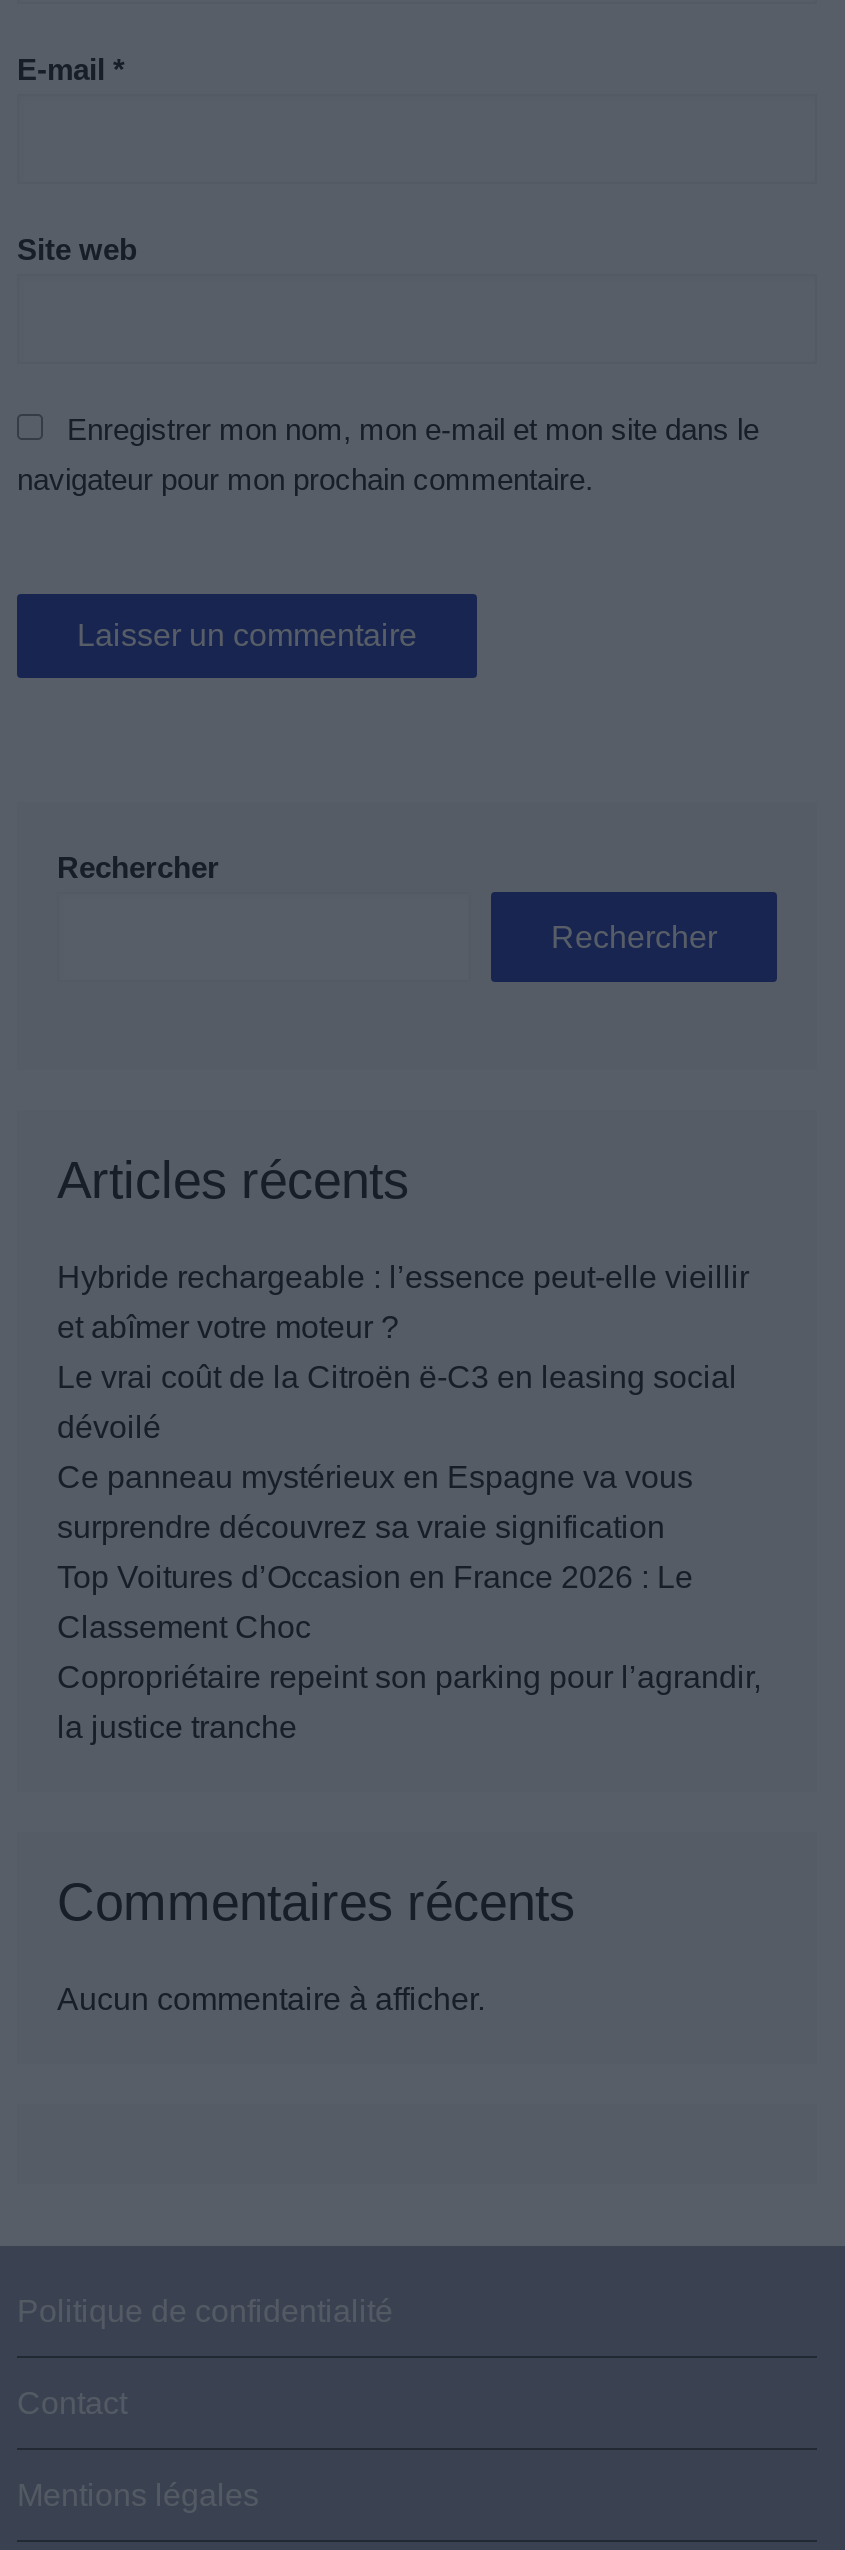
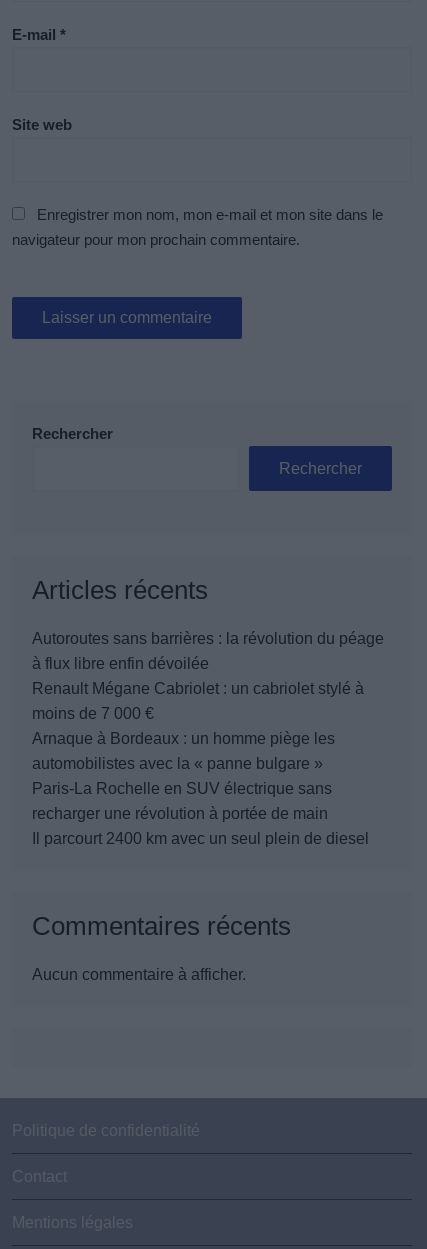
- Hybride rechargeable : l’essence peut-elle vieillir
- et abîmer votre moteur ?
- Le vrai coût de la Citroën ë-C3 en leasing social
- dévoilé
- Ce panneau mystérieux en Espagne va vous
- surprendre découvrez sa vraie signification
- Top Voitures d’Occasion en France 2026 : Le
- Classement Choc
- Copropriétaire repeint son parking pour l’agrandir,
- la justice tranche
+ Autoroutes sans barrières : la révolution du péage
+ à flux libre enfin dévoilée
+ Renault Mégane Cabriolet : un cabriolet stylé à
+ moins de 7 000 €
+ Arnaque à Bordeaux : un homme piège les
+ automobilistes avec la « panne bulgare »
+ Paris-La Rochelle en SUV électrique sans
+ recharger une révolution à portée de main
+ Il parcourt 2400 km avec un seul plein de diesel
